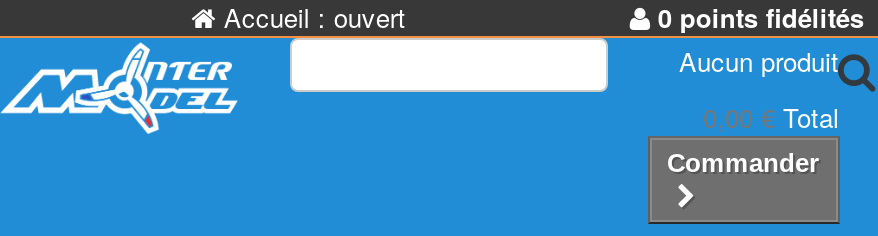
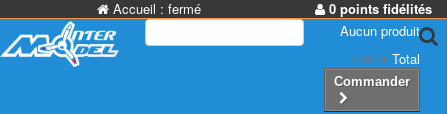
- Accueil : ouvert
+ Accueil : fermé
